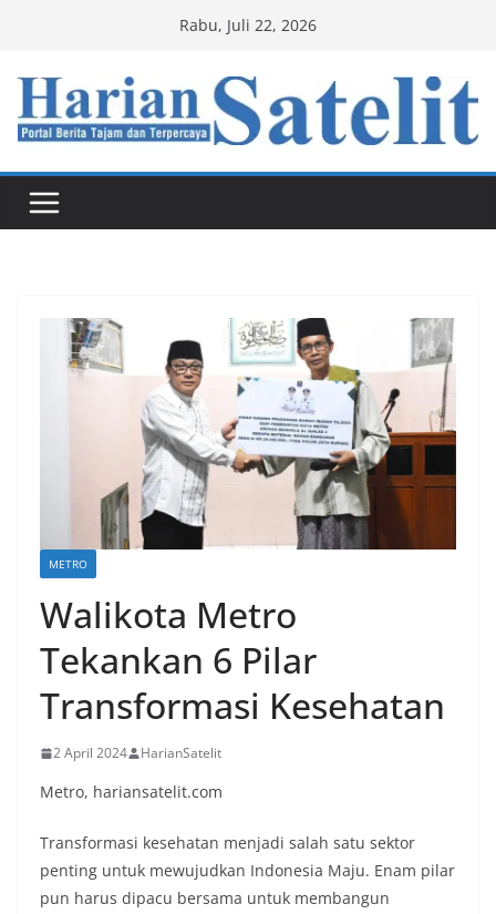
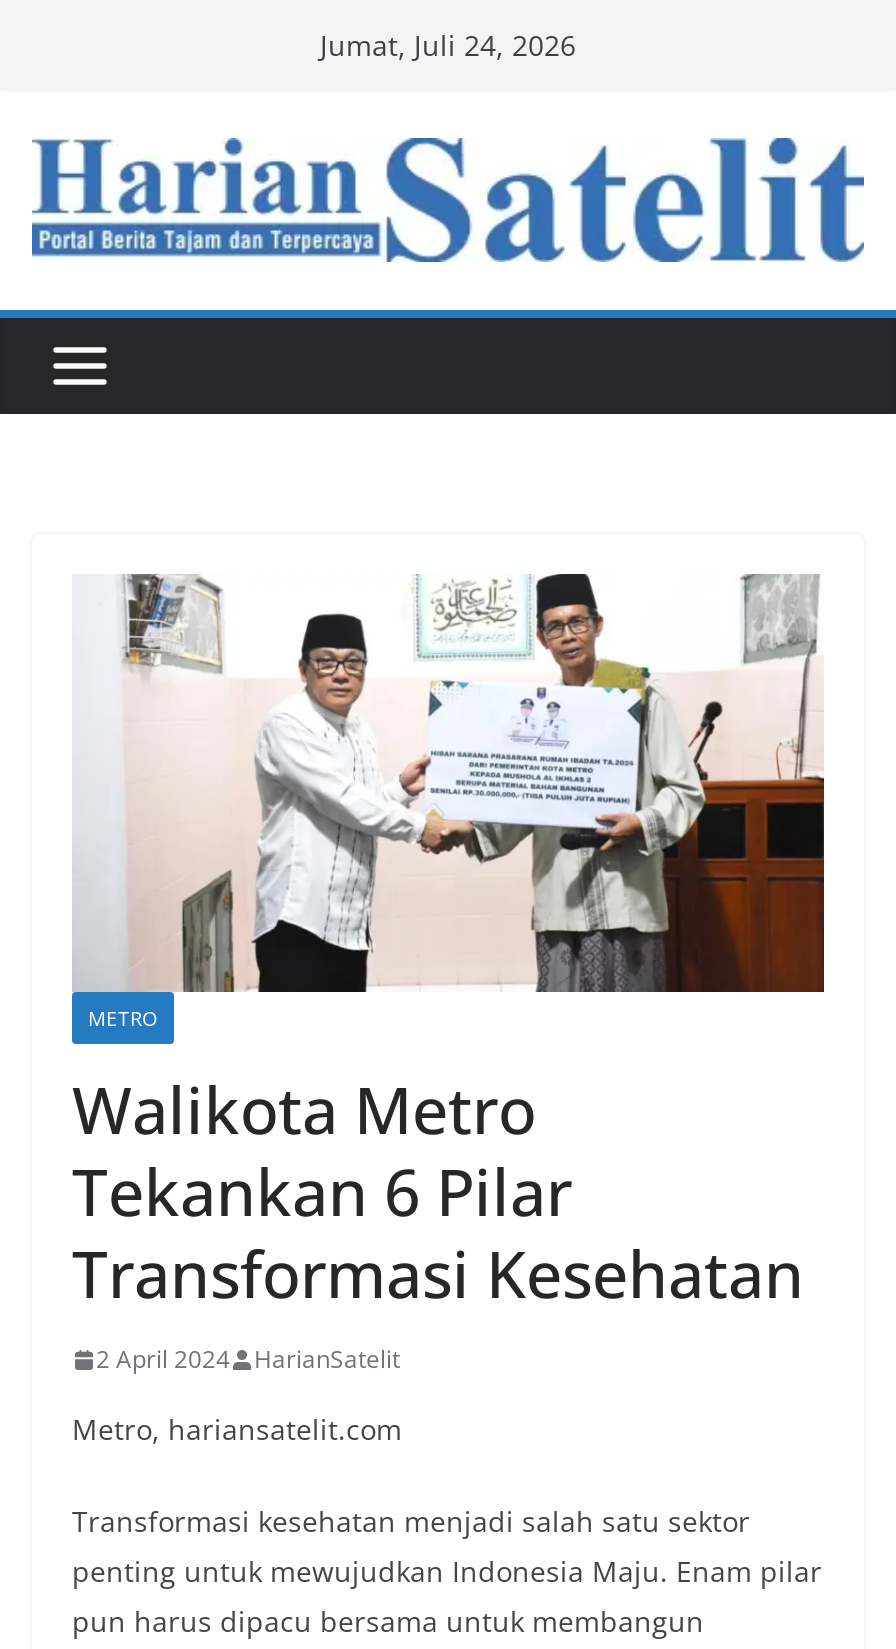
- Rabu, Juli 22, 2026
+ Jumat, Juli 24, 2026
